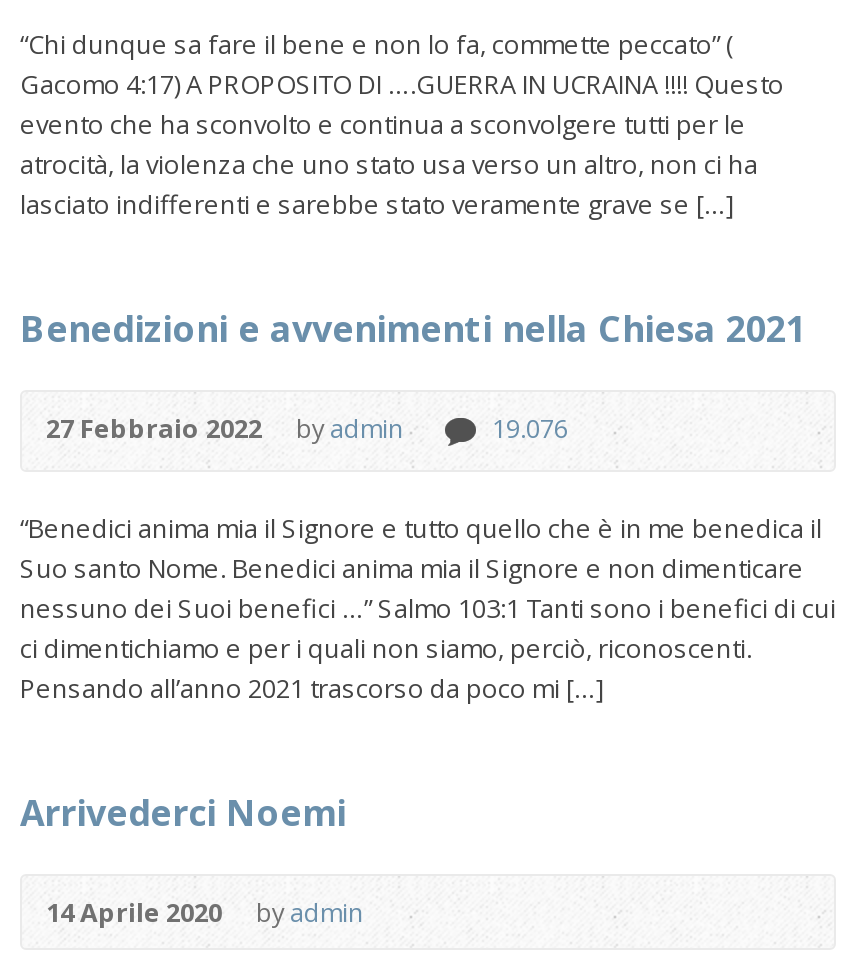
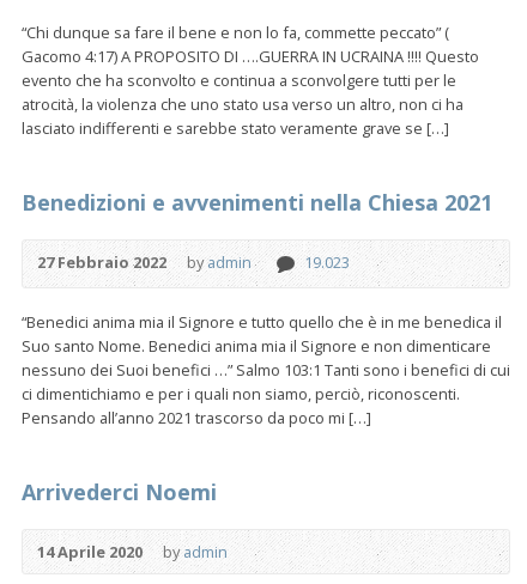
- 19.076
+ 19.023
